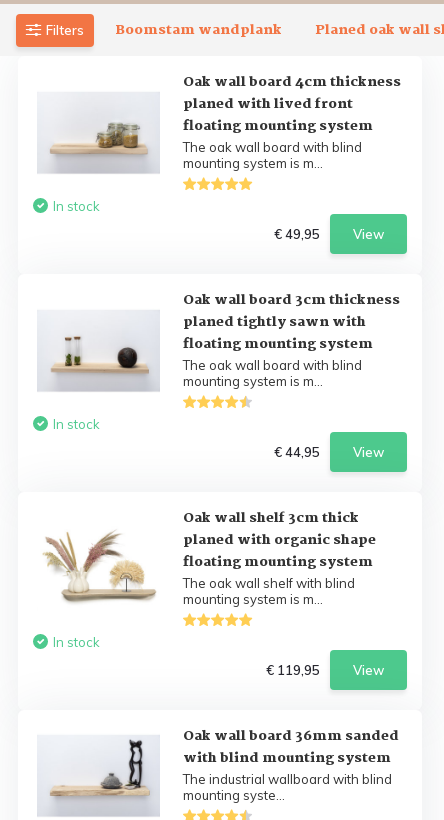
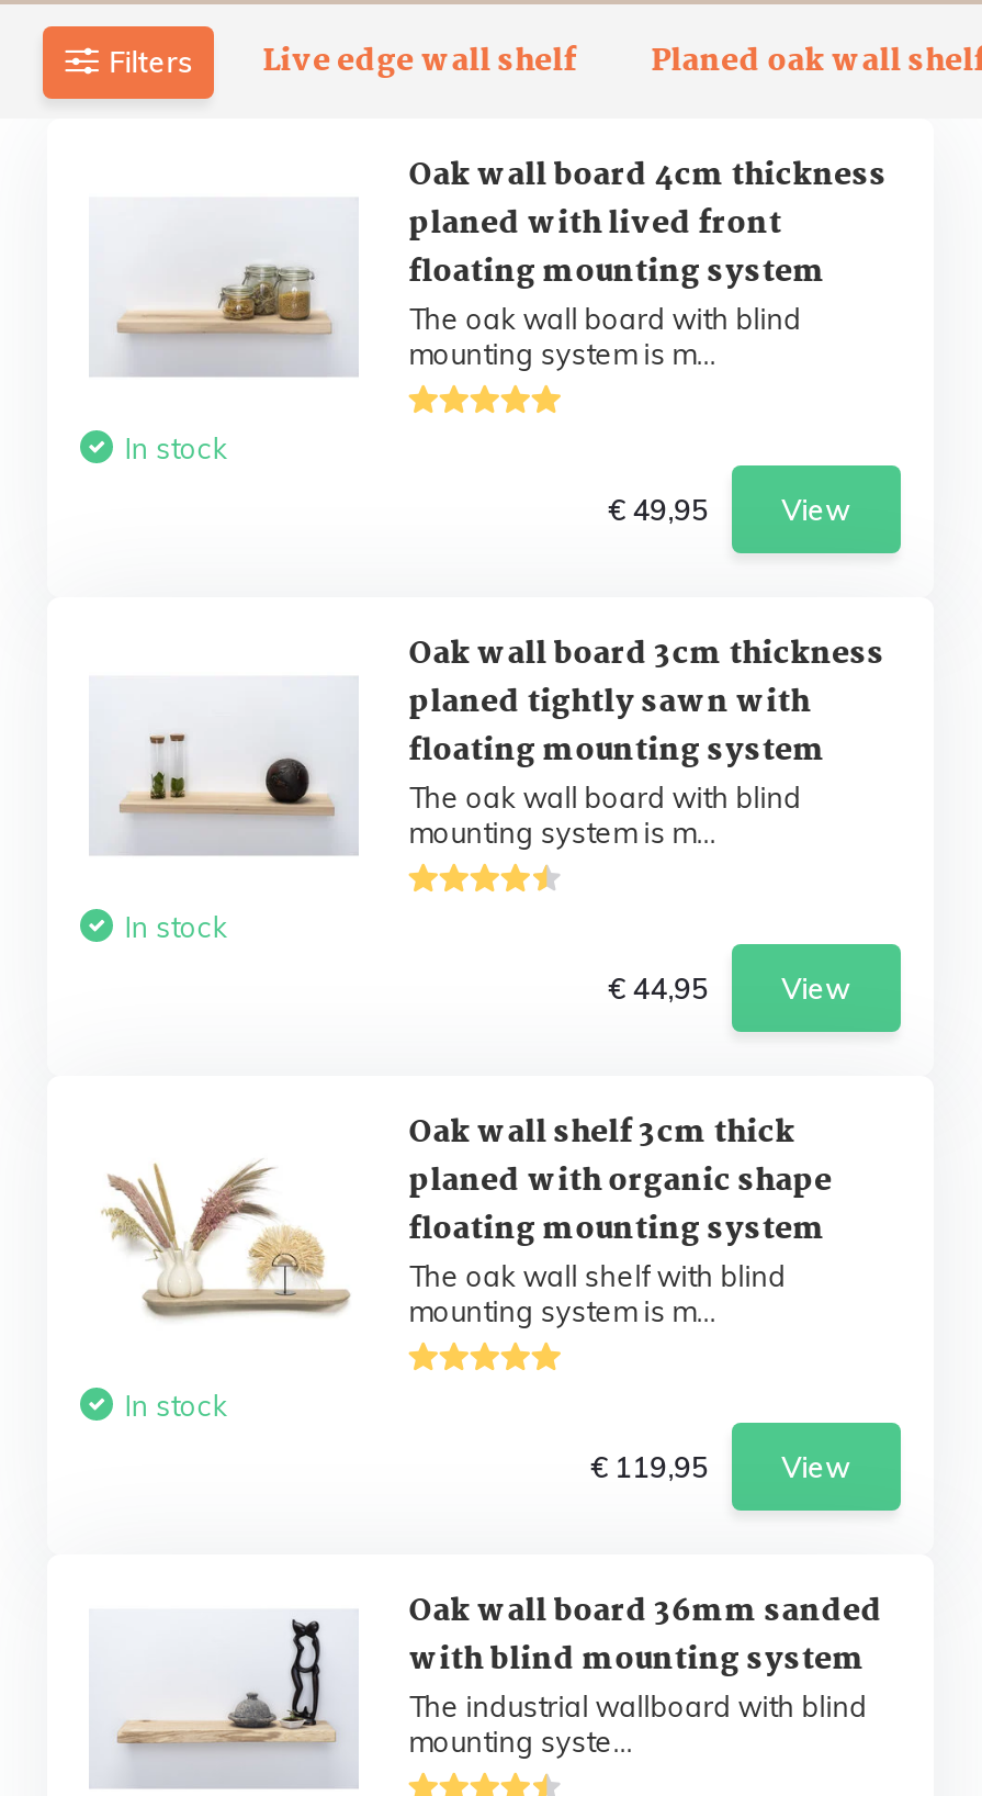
- Boomstam wandplank
+ Live edge wall shelf
